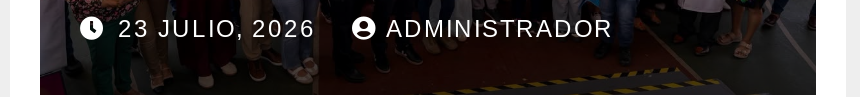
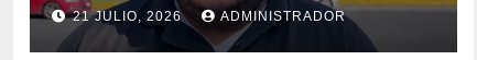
- 23 JULIO, 2026
+ 21 JULIO, 2026
